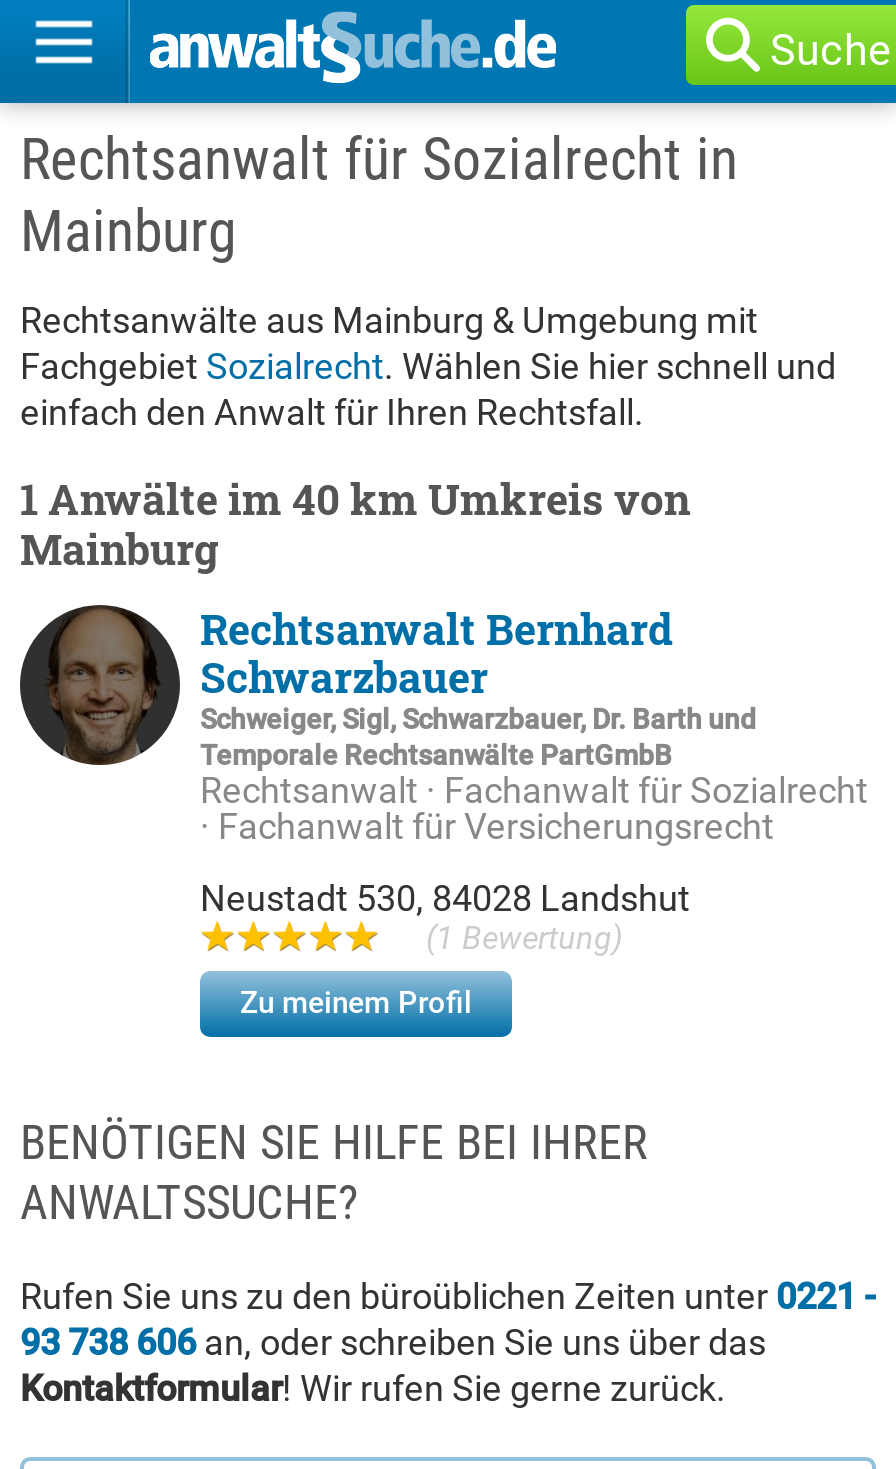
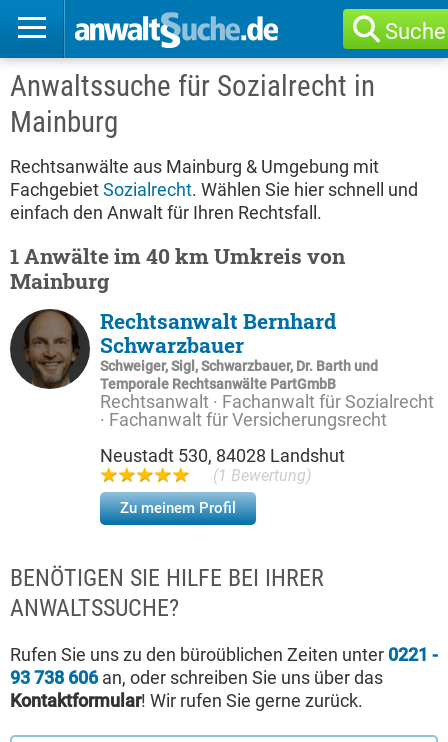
- Rechtsanwalt für Sozialrecht in
+ Anwaltssuche für Sozialrecht in
